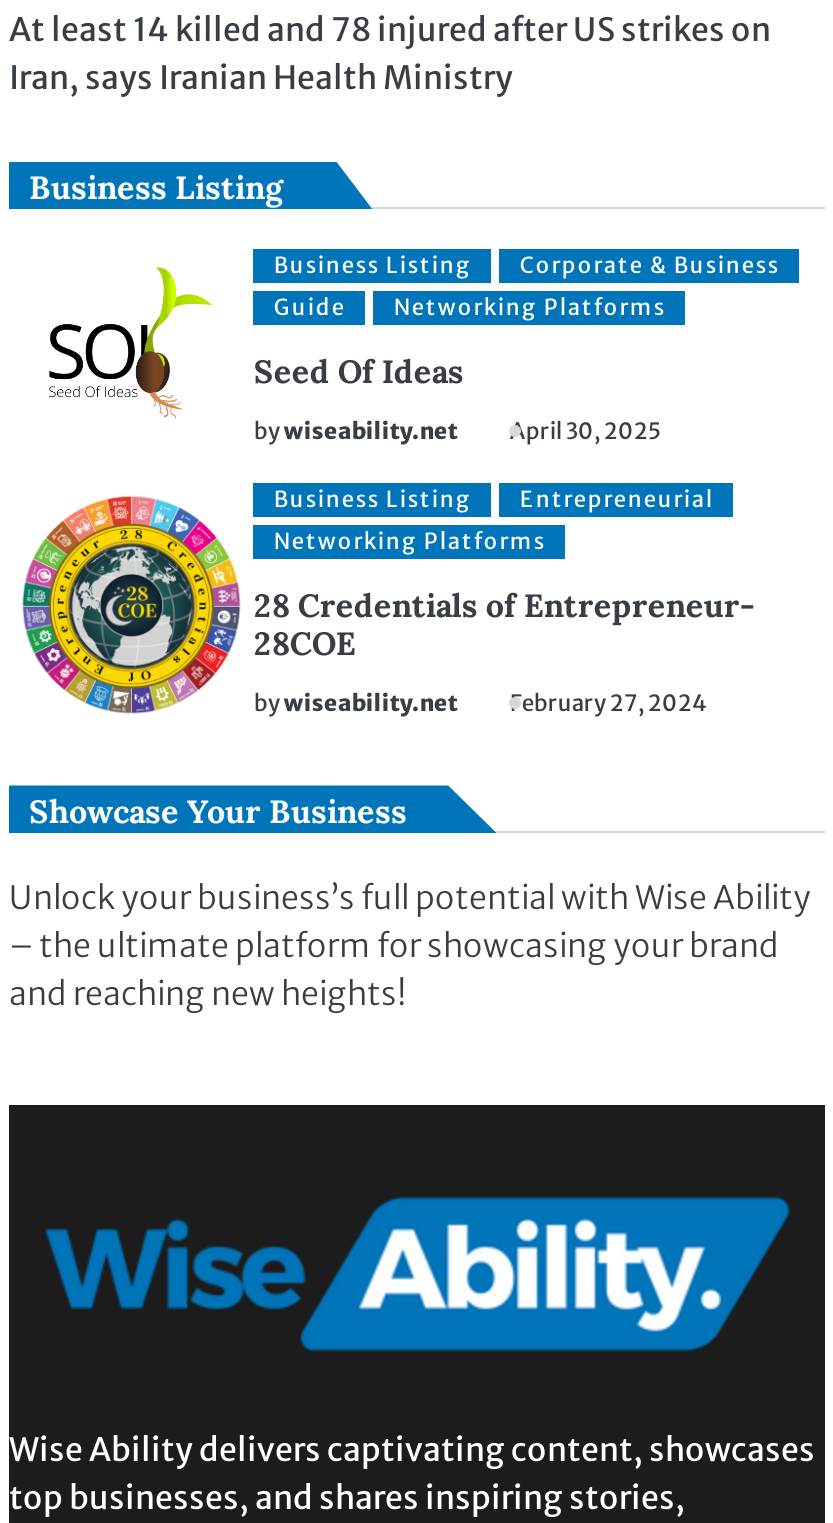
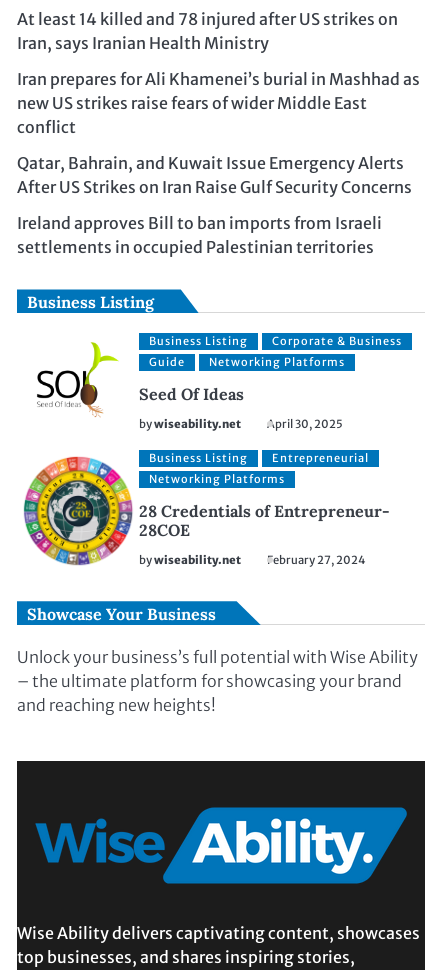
+ Iran prepares for Ali Khamenei’s burial in Mashhad as
+ new US strikes raise fears of wider Middle East
+ conflict
+ Qatar, Bahrain, and Kuwait Issue Emergency Alerts
+ After US Strikes on Iran Raise Gulf Security Concerns
+ Ireland approves Bill to ban imports from Israeli
+ settlements in occupied Palestinian territories
